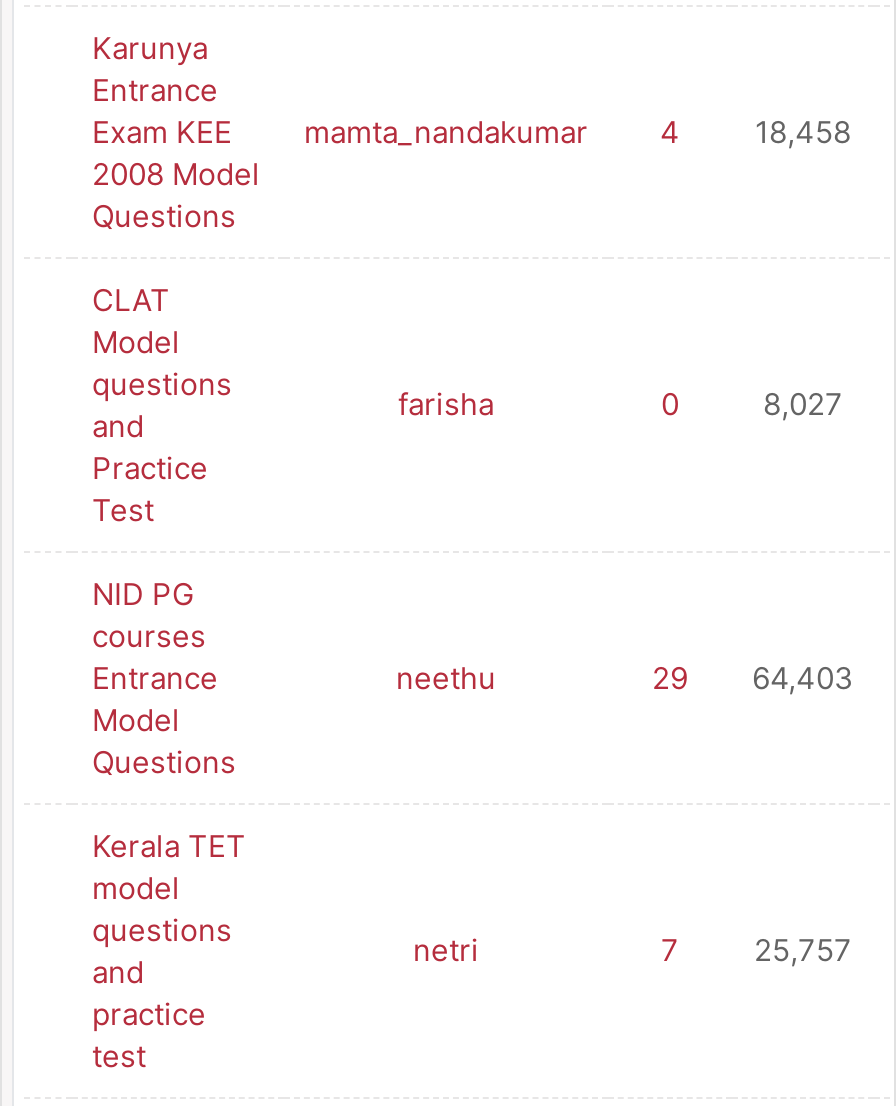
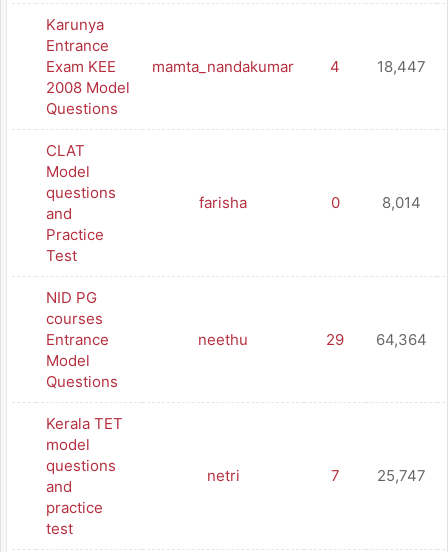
- Exam KEE mamta_nandakumar 4 18,458
+ Exam KEE mamta_nandakumar 4 18,447

- 8,027
+ 8,014

- 29 64,403
+ 29 64,364

- 7 25,757
+ 7 25,747
